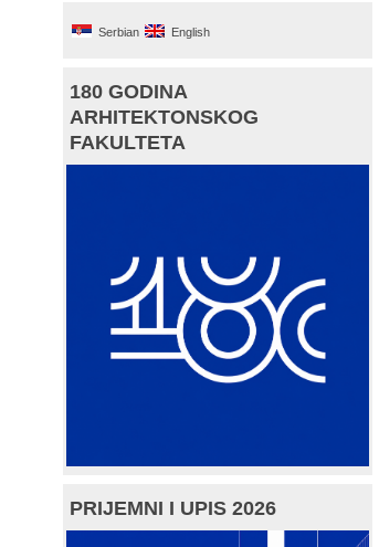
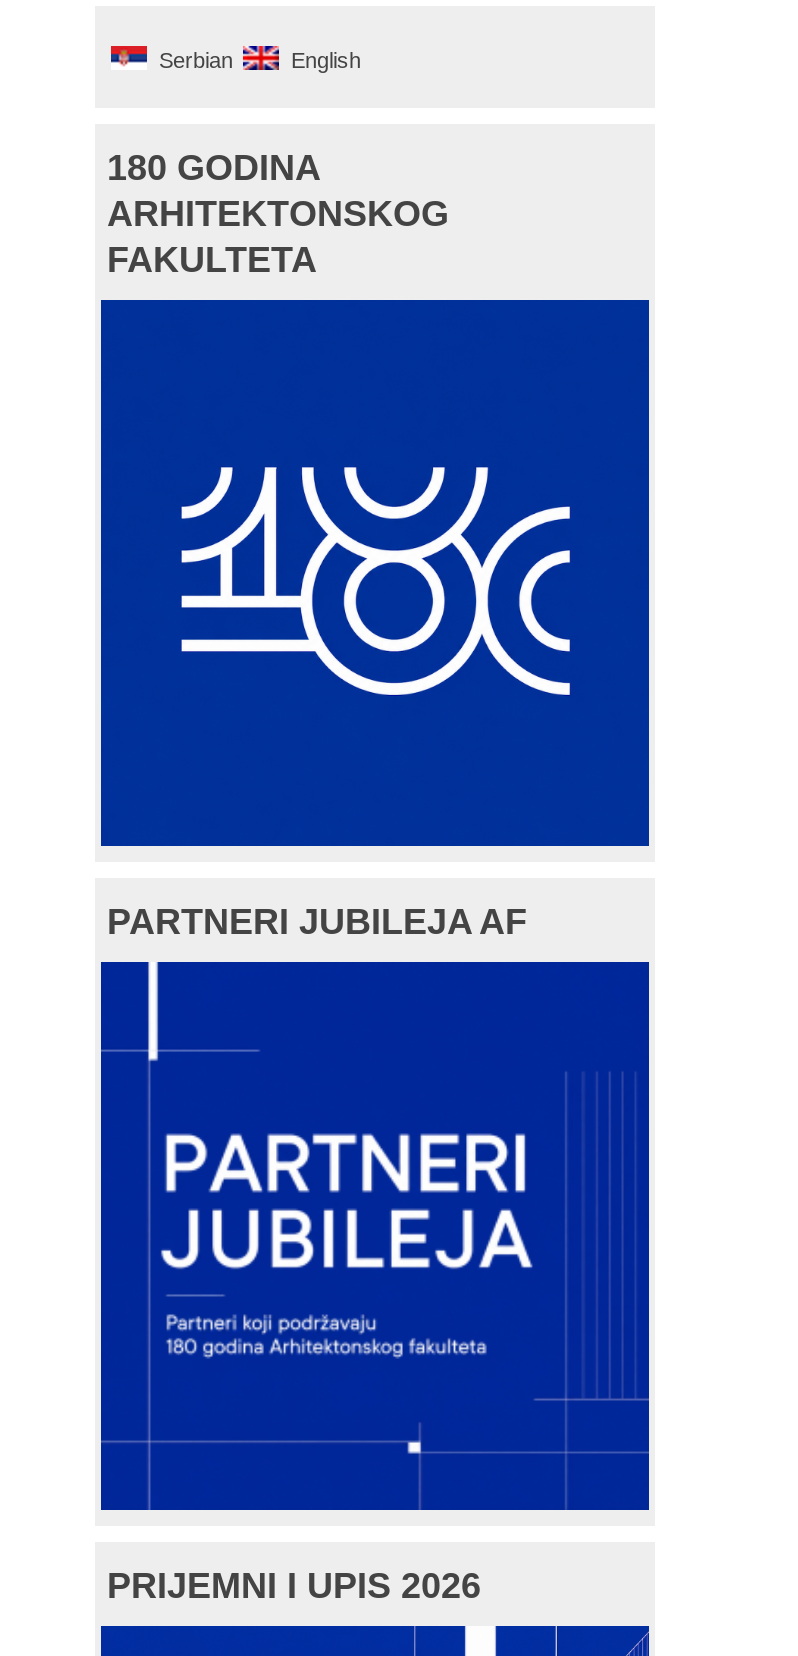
+ PARTNERI JUBILEJA AF

+ [image]
